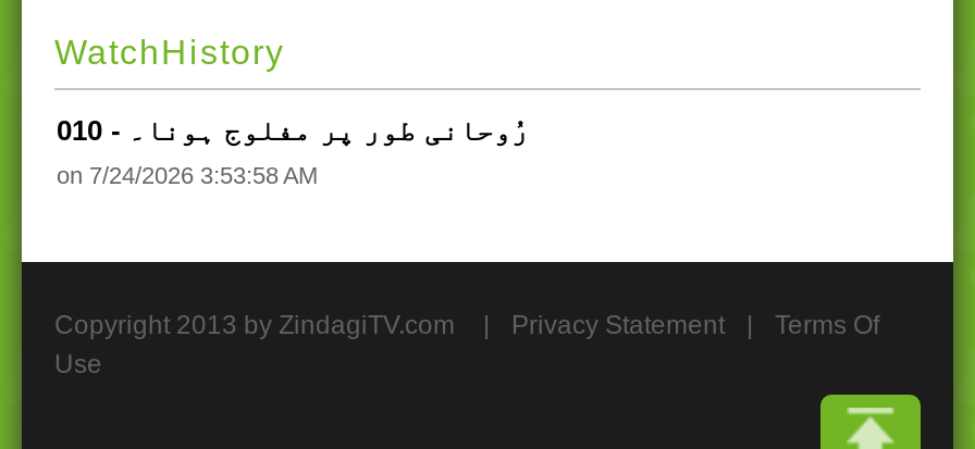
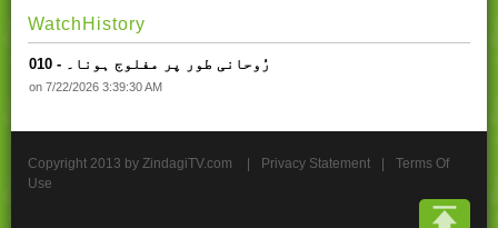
- on 7/24/2026 3:53:58 AM
+ on 7/22/2026 3:39:30 AM
